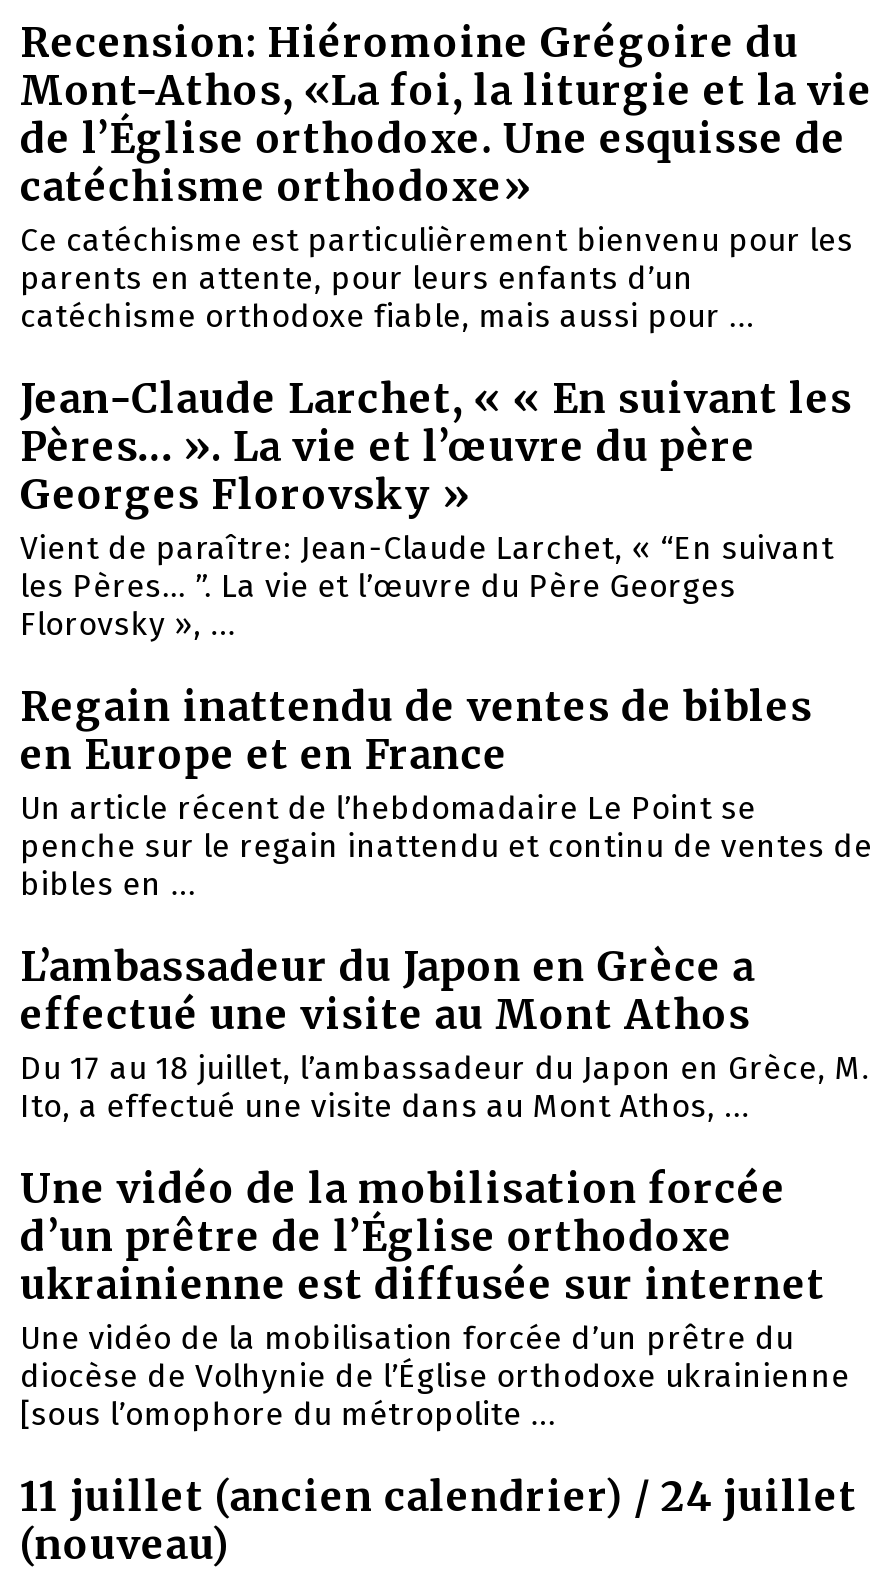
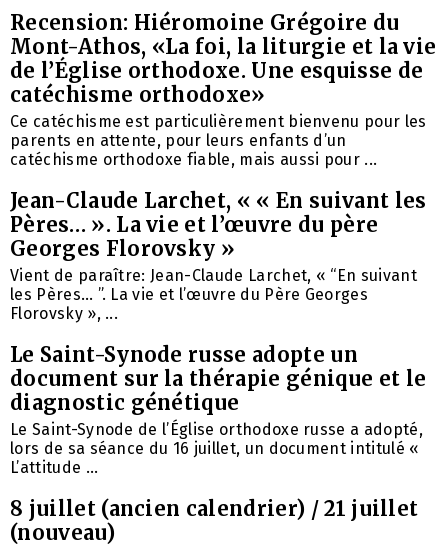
- Regain inattendu de ventes de bibles
- en Europe et en France
- Un article récent de l’hebdomadaire Le Point se
- penche sur le regain inattendu et continu de ventes de
- bibles en ...
- L’ambassadeur du Japon en Grèce a
- effectué une visite au Mont Athos
- Du 17 au 18 juillet, l’ambassadeur du Japon en Grèce, M.
- Ito, a effectué une visite dans au Mont Athos, ...
- Une vidéo de la mobilisation forcée
- d’un prêtre de l’Église orthodoxe
- ukrainienne est diffusée sur internet
- Une vidéo de la mobilisation forcée d’un prêtre du
- diocèse de Volhynie de l’Église orthodoxe ukrainienne
- [sous l’omophore du métropolite ...
- 11 juillet (ancien calendrier) / 24 juillet
+ Le Saint-Synode russe adopte un
+ document sur la thérapie génique et le
+ diagnostic génétique
+ Le Saint-Synode de l’Église orthodoxe russe a adopté,
+ lors de sa séance du 16 juillet, un document intitulé «
+ L’attitude ...
+ 8 juillet (ancien calendrier) / 21 juillet
